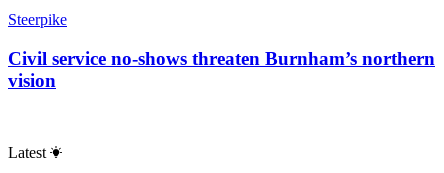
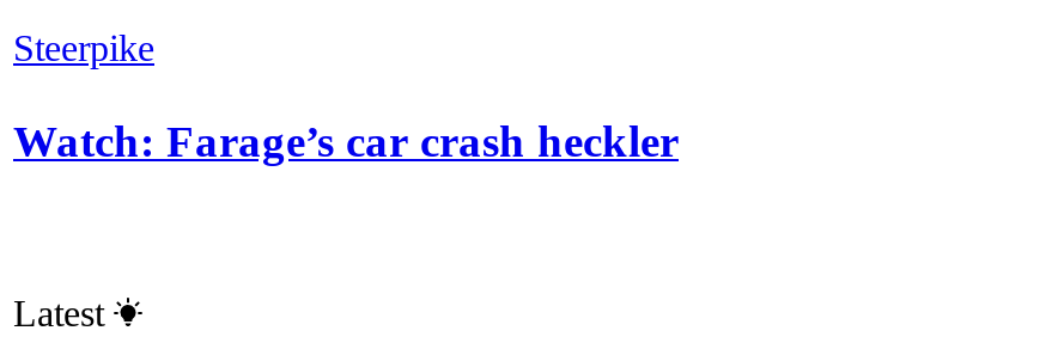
- Civil service no-shows threaten Burnham’s northern
- vision
+ Watch: Farage’s car crash heckler
